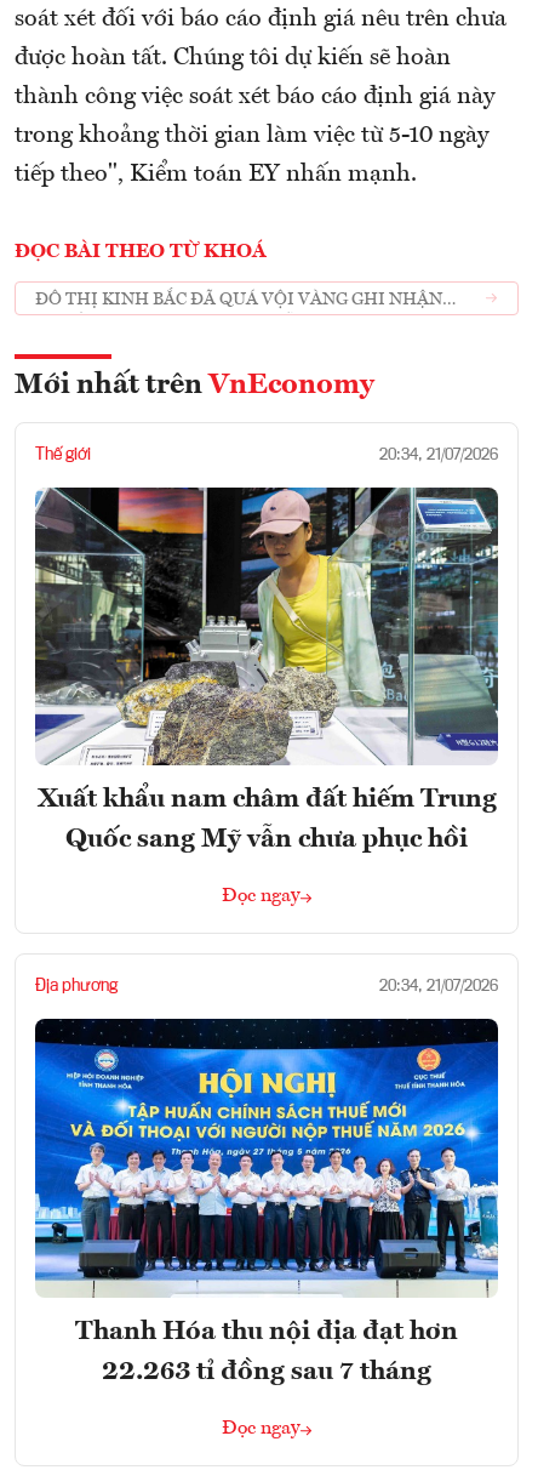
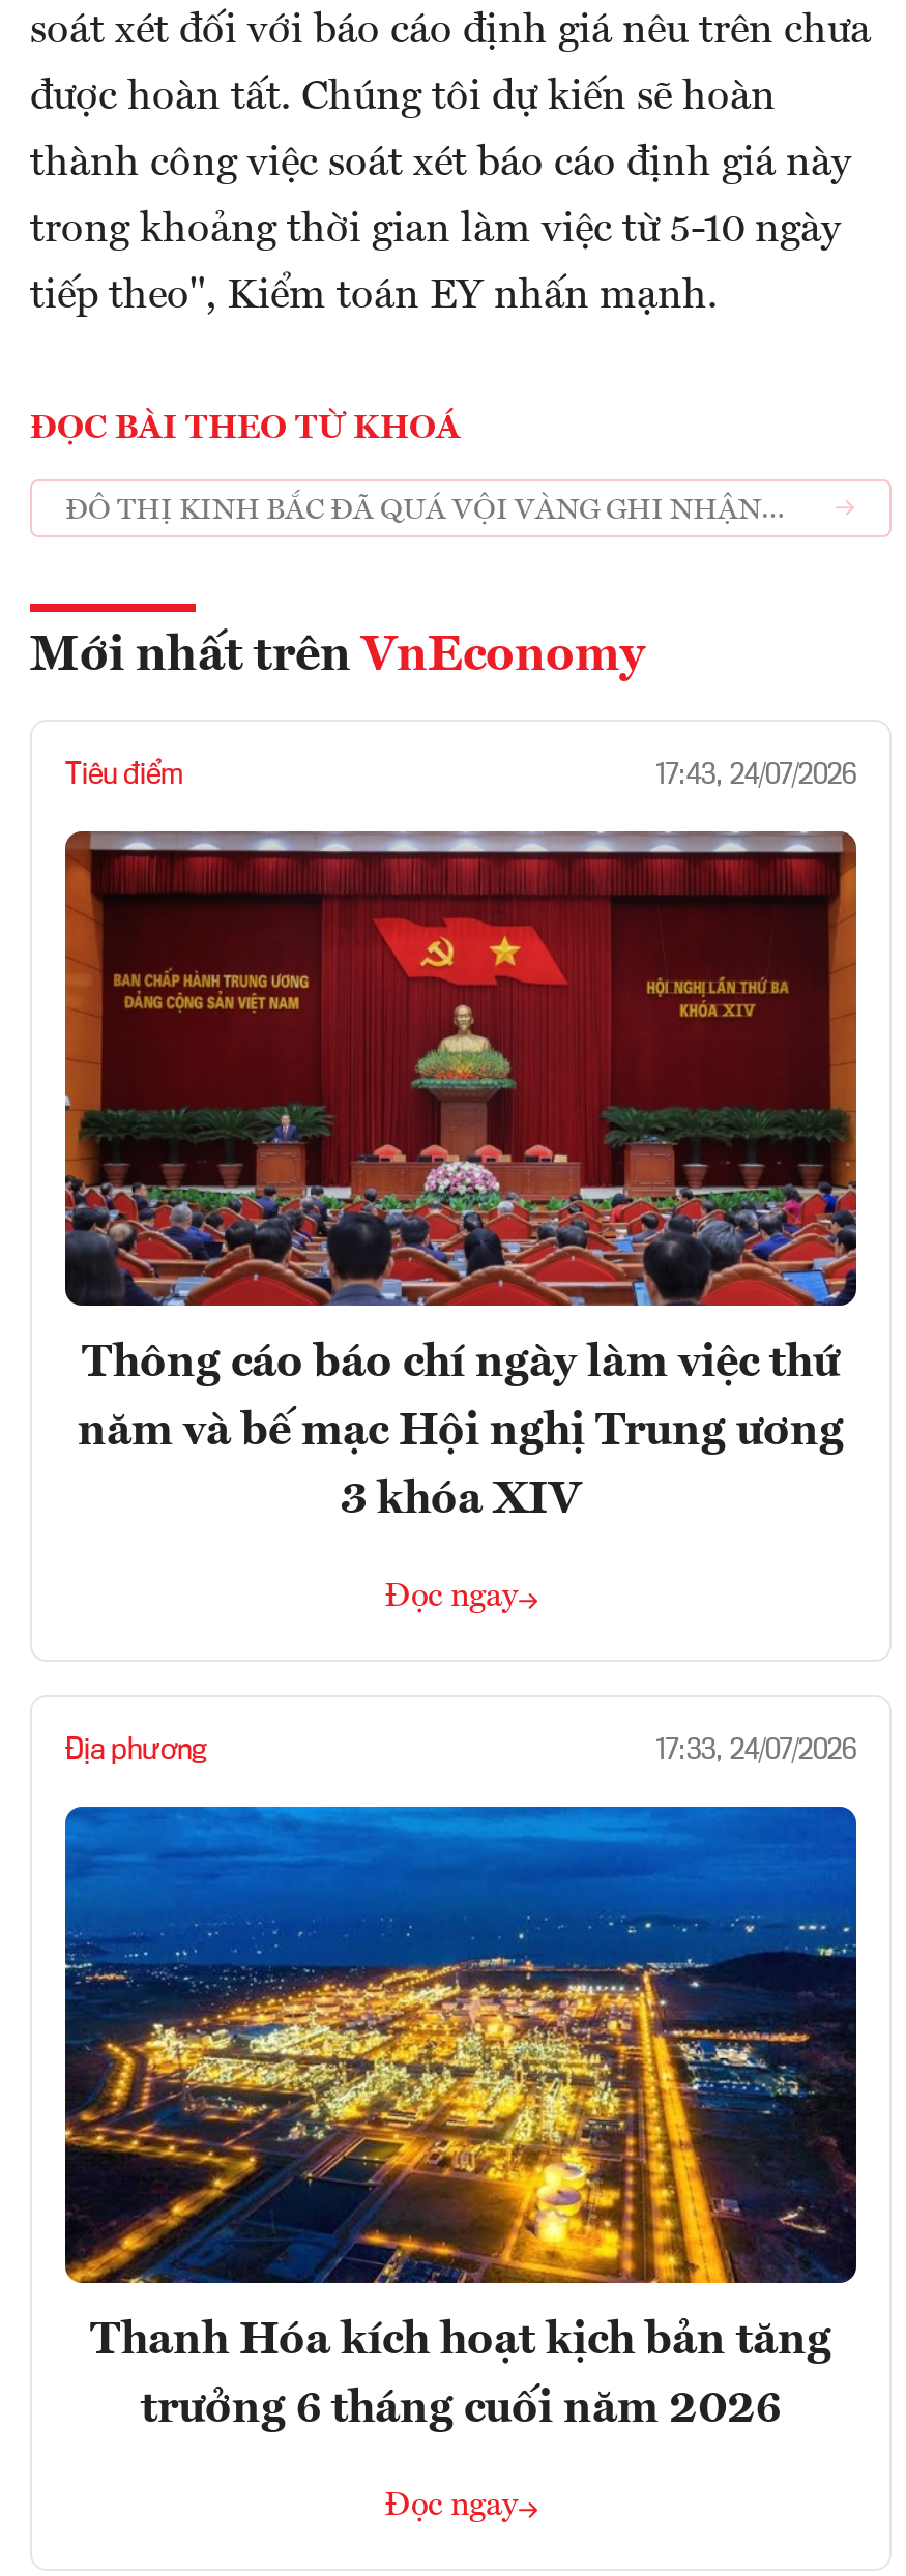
- Thế giới
- 20:34, 21/07/2026
+ Tiêu điểm
+ 17:43, 24/07/2026

- [image]
+ [image]

- Xuất khẩu nam châm đất hiếm Trung
- Quốc sang Mỹ vẫn chưa phục hồi
+ Thông cáo báo chí ngày làm việc thứ
+ năm và bế mạc Hội nghị Trung ương
+ 3 khóa XIV

- 20:34, 21/07/2026
+ 17:33, 24/07/2026

- [image]
- Thanh Hóa thu nội địa đạt hơn
+ [image]
+ Thanh Hóa kích hoạt kịch bản tăng

- 22.263 tỉ đồng sau 7 tháng
+ trưởng 6 tháng cuối năm 2026
